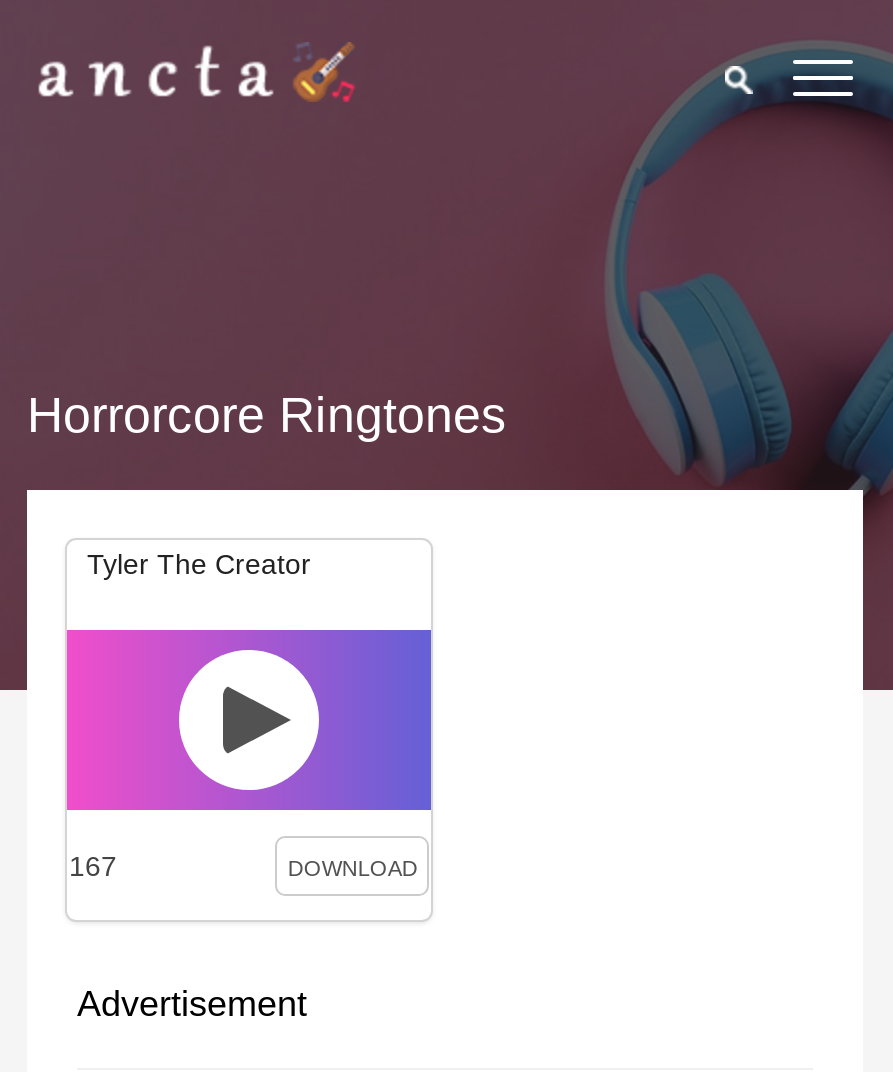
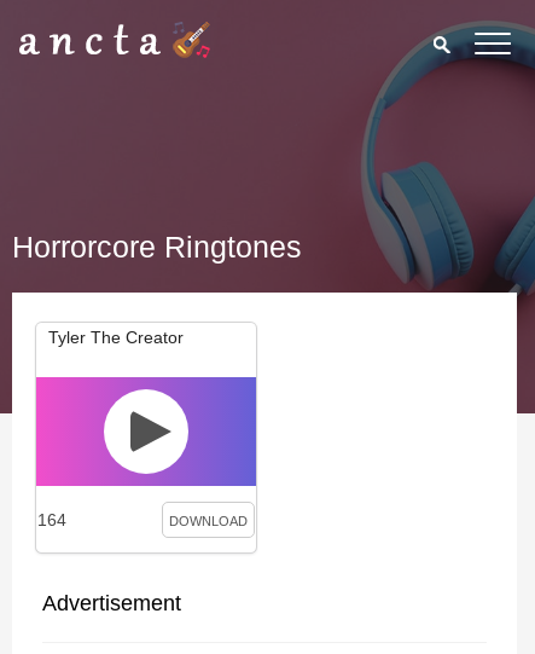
- 167
+ 164
